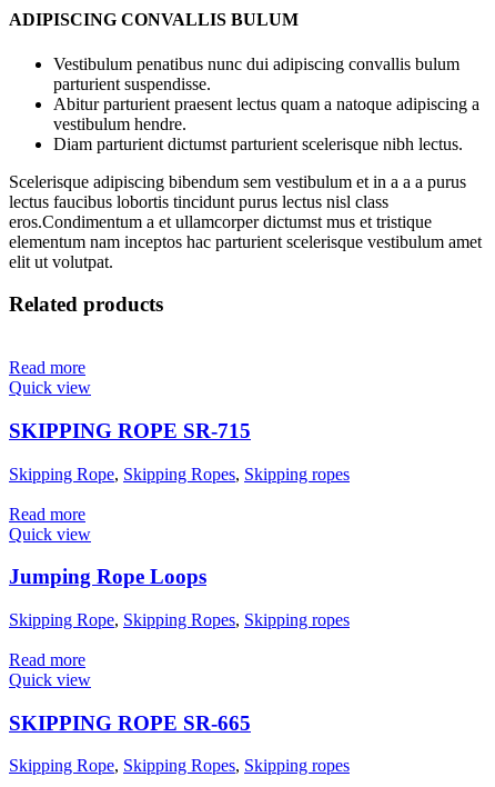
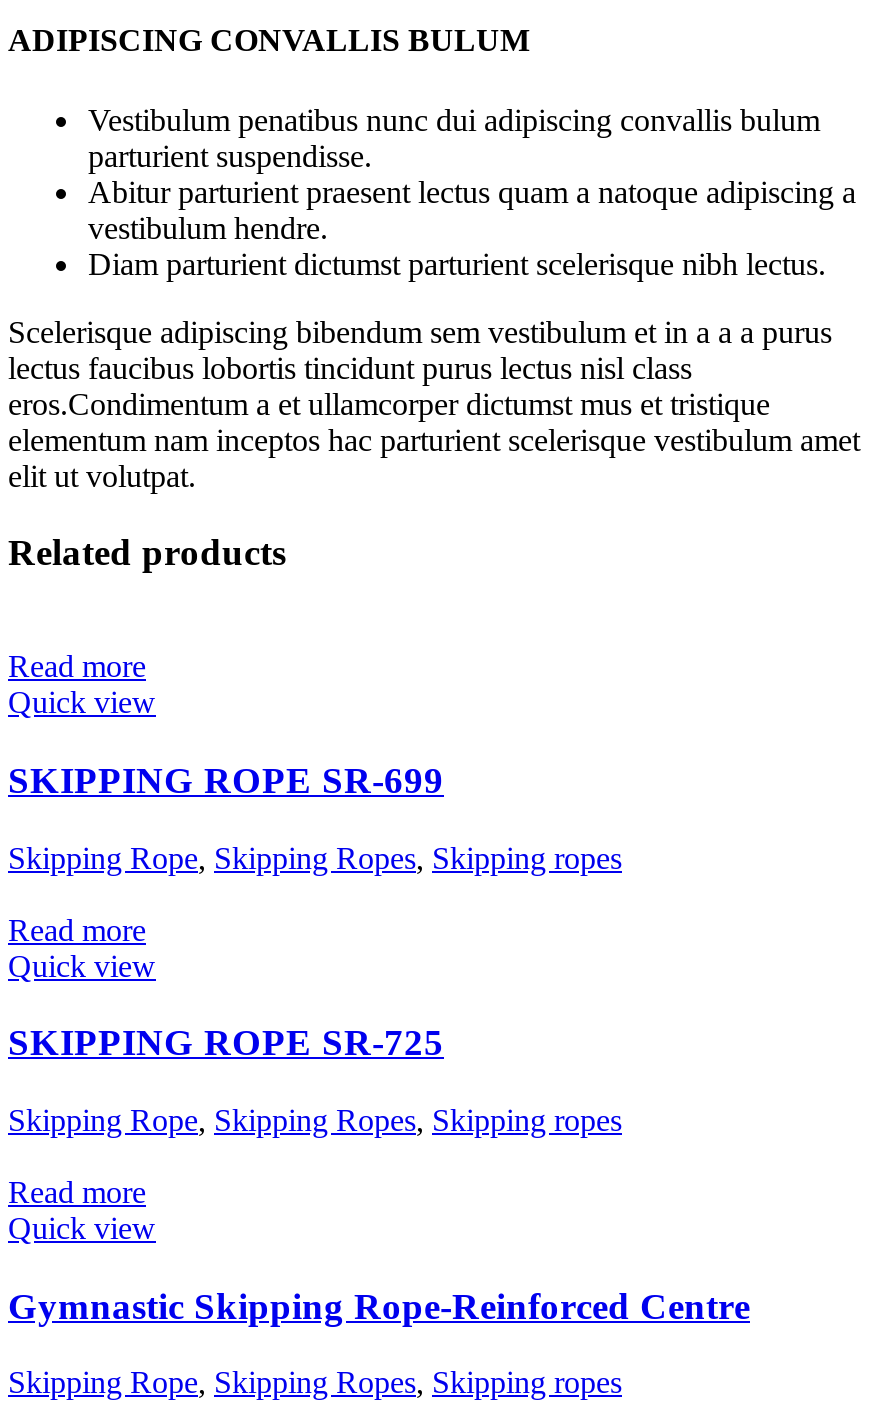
- SKIPPING ROPE SR-715
+ SKIPPING ROPE SR-699

- Jumping Rope Loops
+ SKIPPING ROPE SR-725

- SKIPPING ROPE SR-665
+ Gymnastic Skipping Rope-Reinforced Centre
